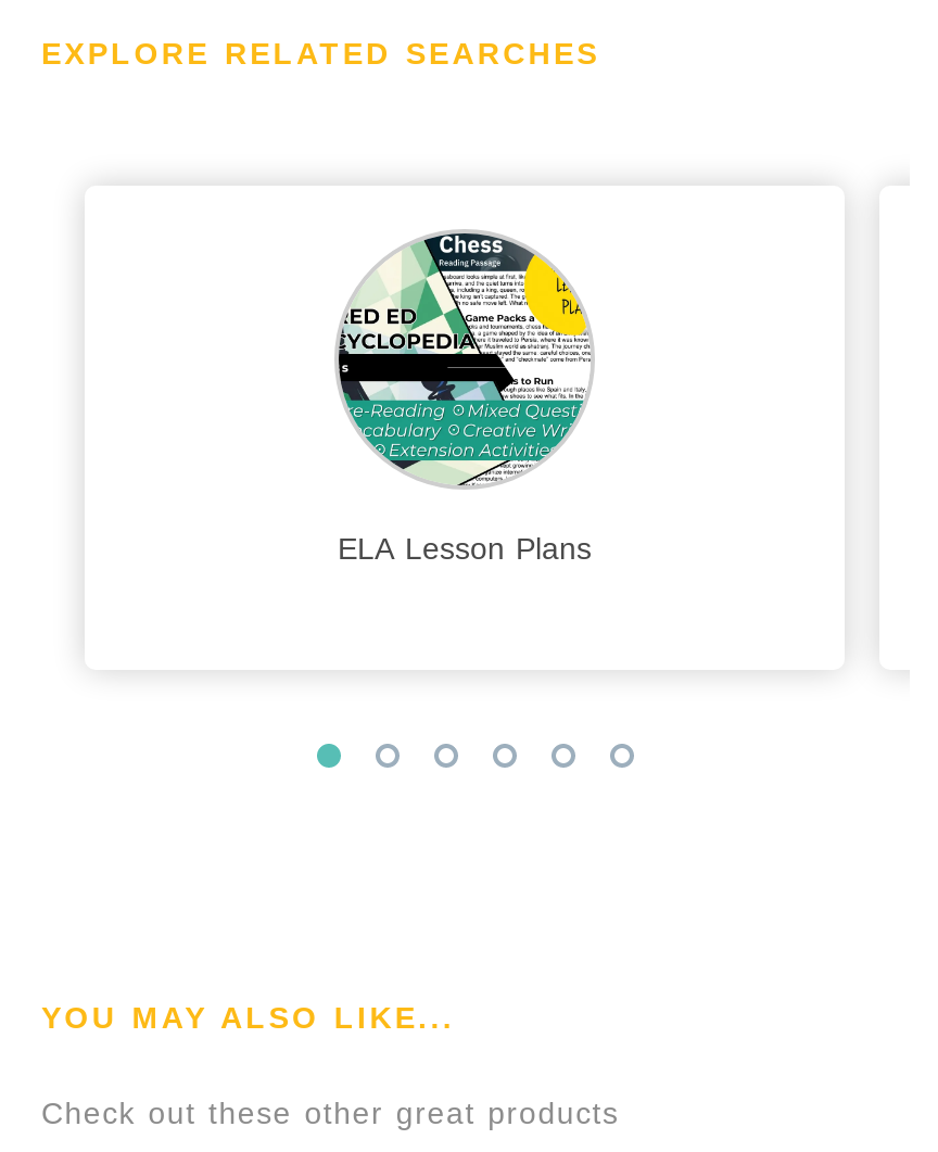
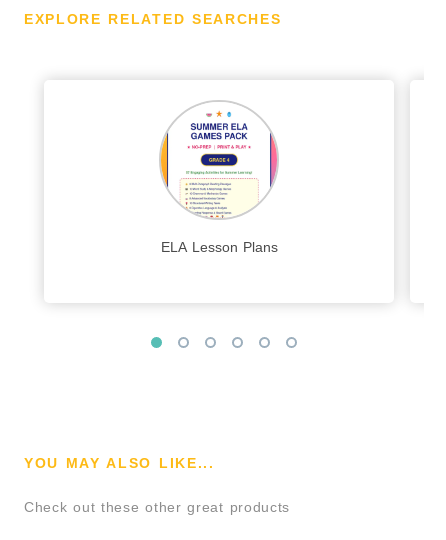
- [image]
+ [image]
